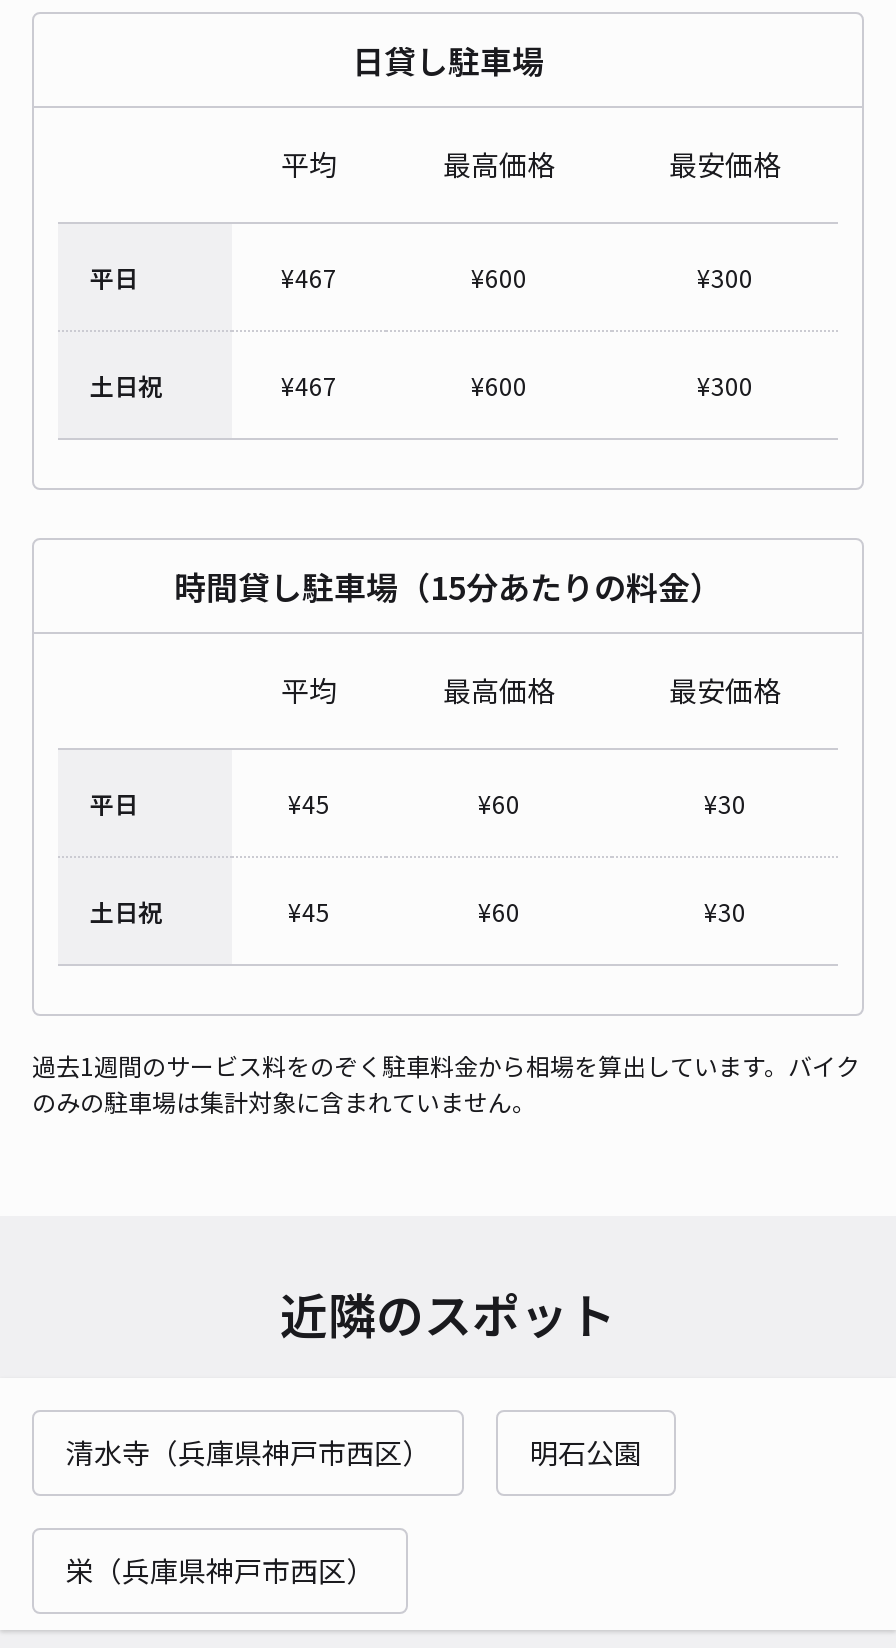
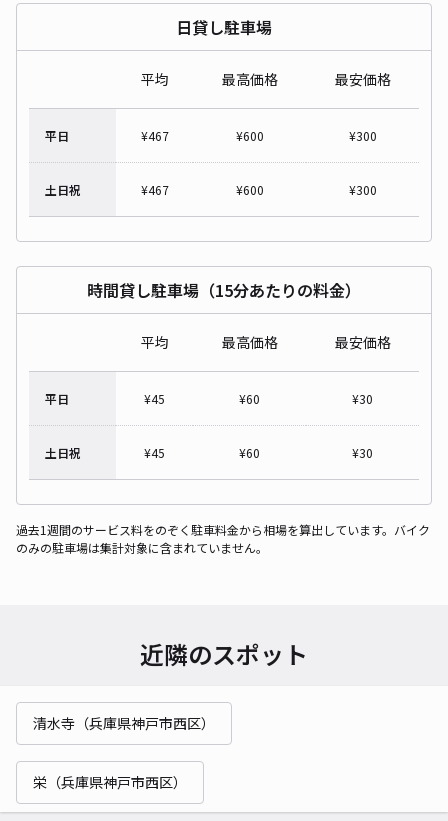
- 明石公園
